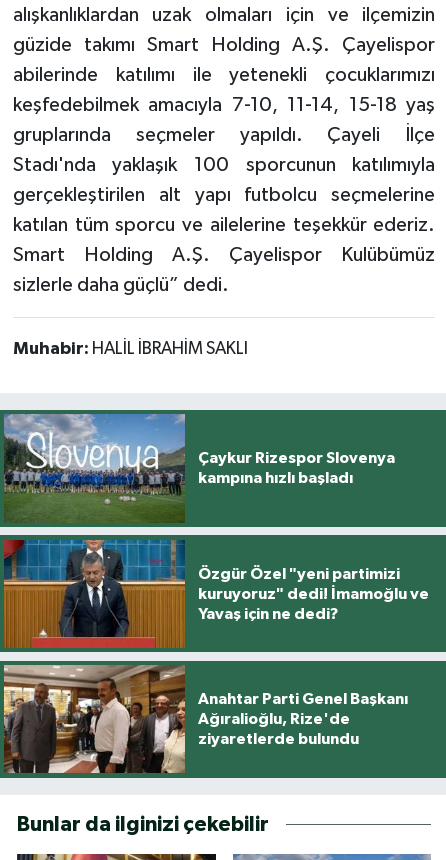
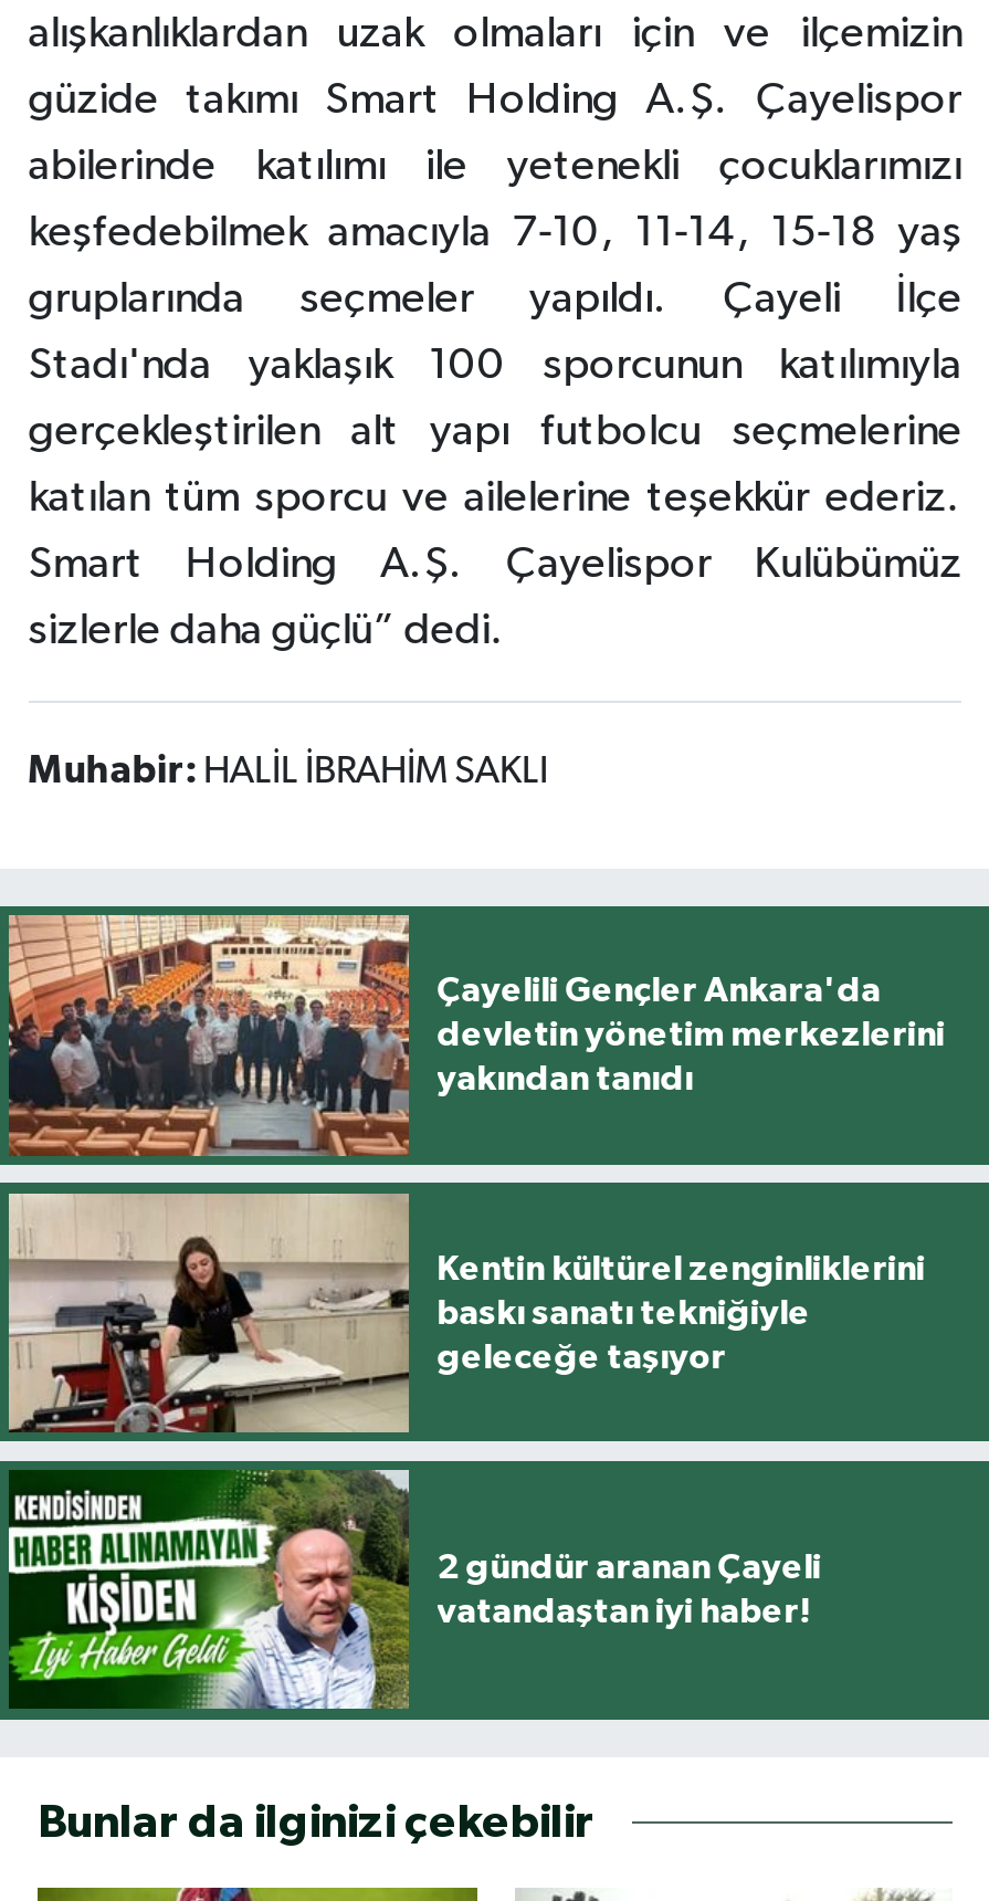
- [image]
- Çaykur Rizespor Slovenya
- kampına hızlı başladı
+ [image]
+ Çayelili Gençler Ankara'da
+ devletin yönetim merkezlerini
+ yakından tanıdı

- [image]
- Özgür Özel "yeni partimizi
- kuruyoruz" dedi! İmamoğlu ve
- Yavaş için ne dedi?
+ [image]
+ Kentin kültürel zenginliklerini
+ baskı sanatı tekniğiyle
+ geleceğe taşıyor

- [image]
- Anahtar Parti Genel Başkanı
- Ağıralioğlu, Rize'de
- ziyaretlerde bulundu
+ [image]
+ 2 gündür aranan Çayeli
+ vatandaştan iyi haber!
